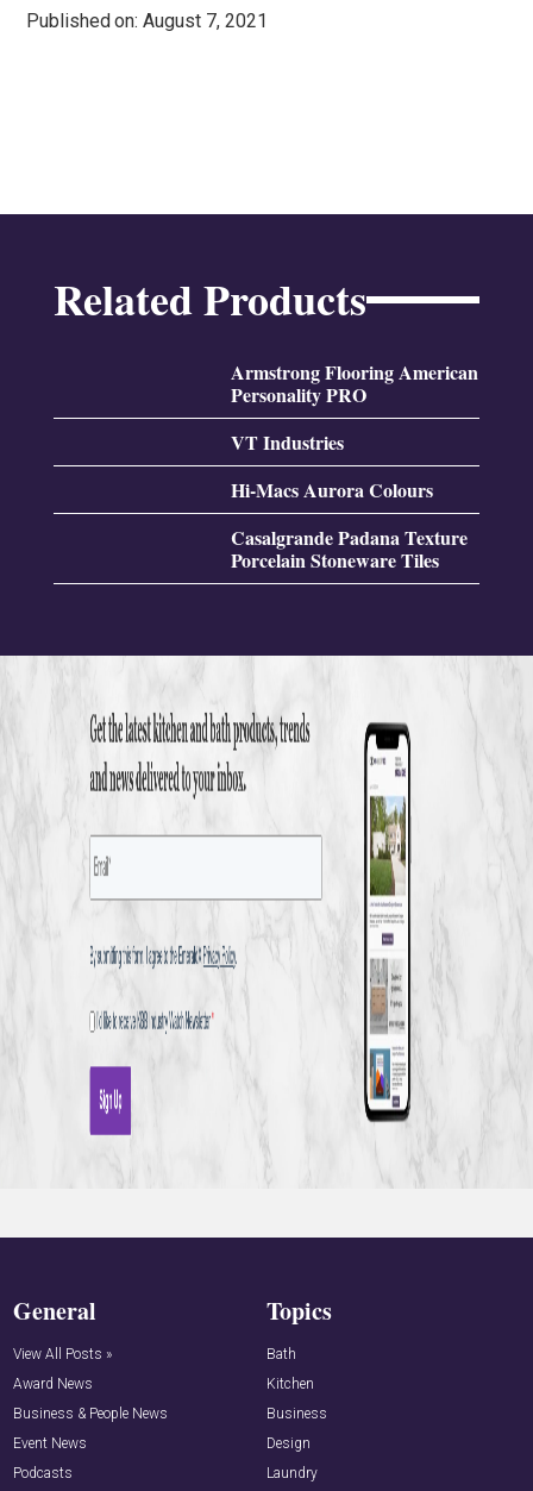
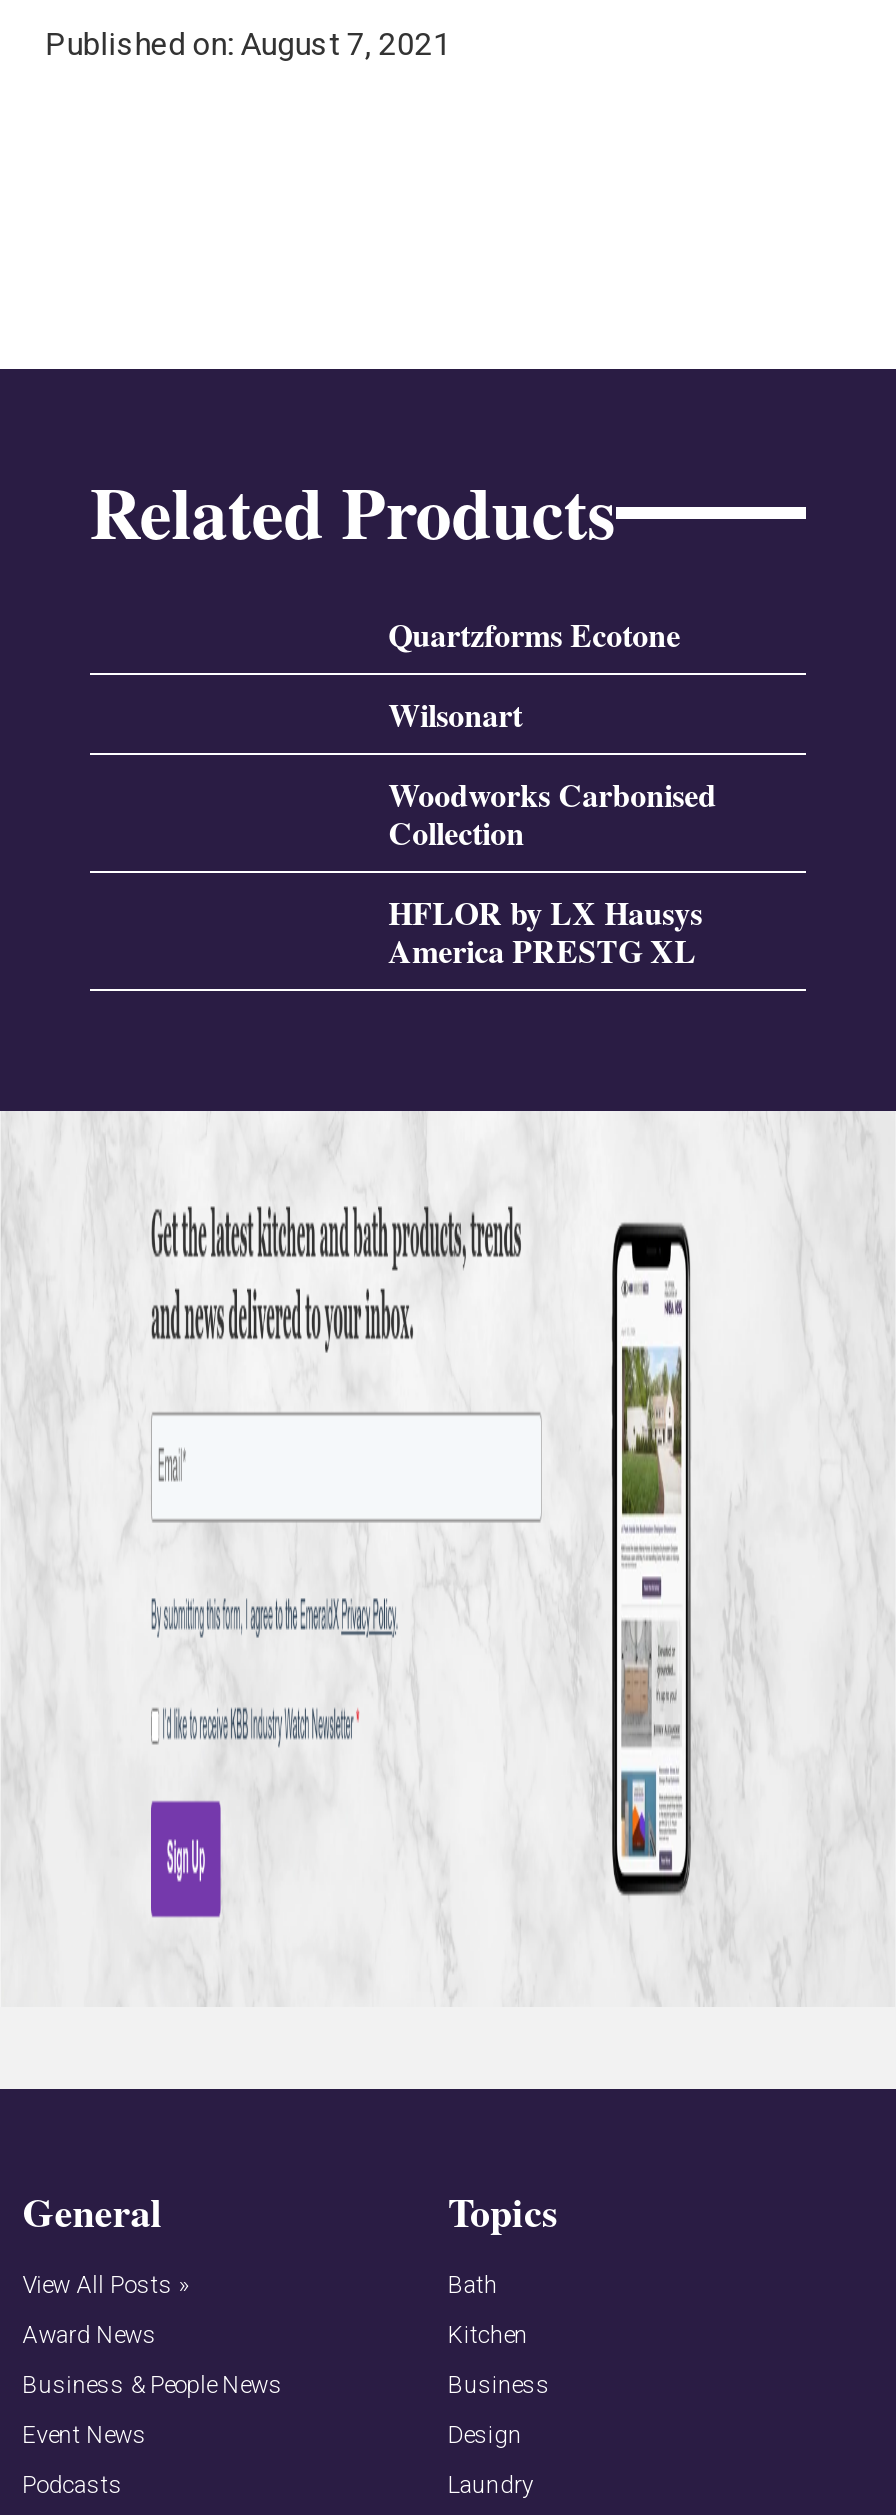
- Armstrong Flooring American
- Personality PRO
+ Quartzforms Ecotone

- VT Industries
+ Wilsonart

- Hi-Macs Aurora Colours
+ Woodworks Carbonised
+ Collection

- Casalgrande Padana Texture
- Porcelain Stoneware Tiles
+ HFLOR by LX Hausys
+ America PRESTG XL
